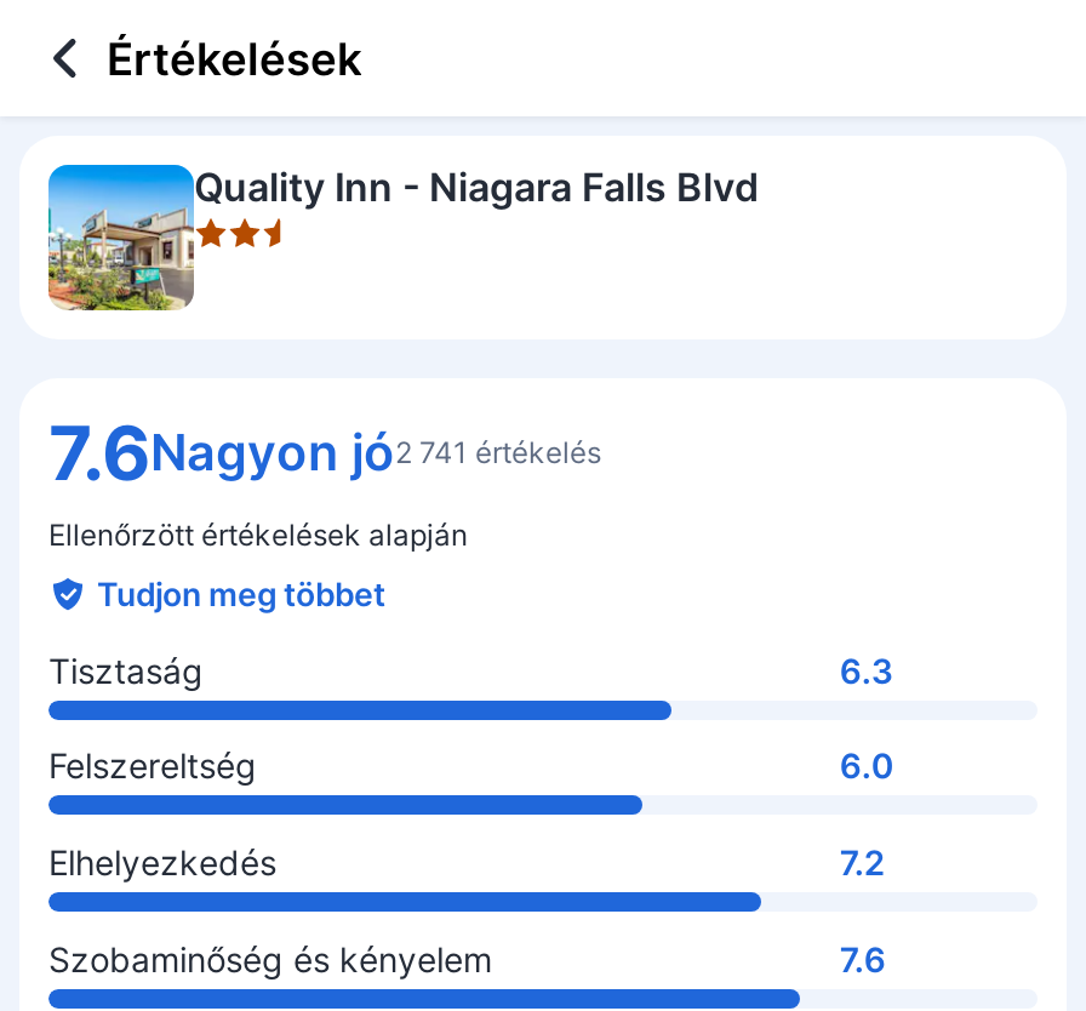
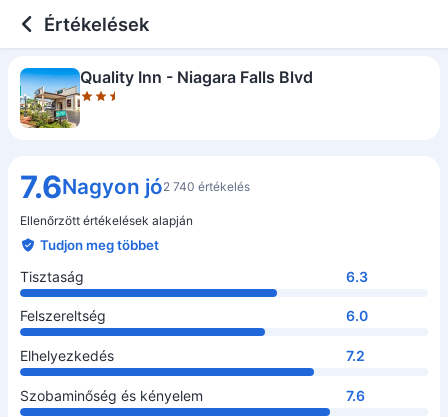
- 7.6Nagyon jó2 741 értékelés
+ 7.6Nagyon jó2 740 értékelés
